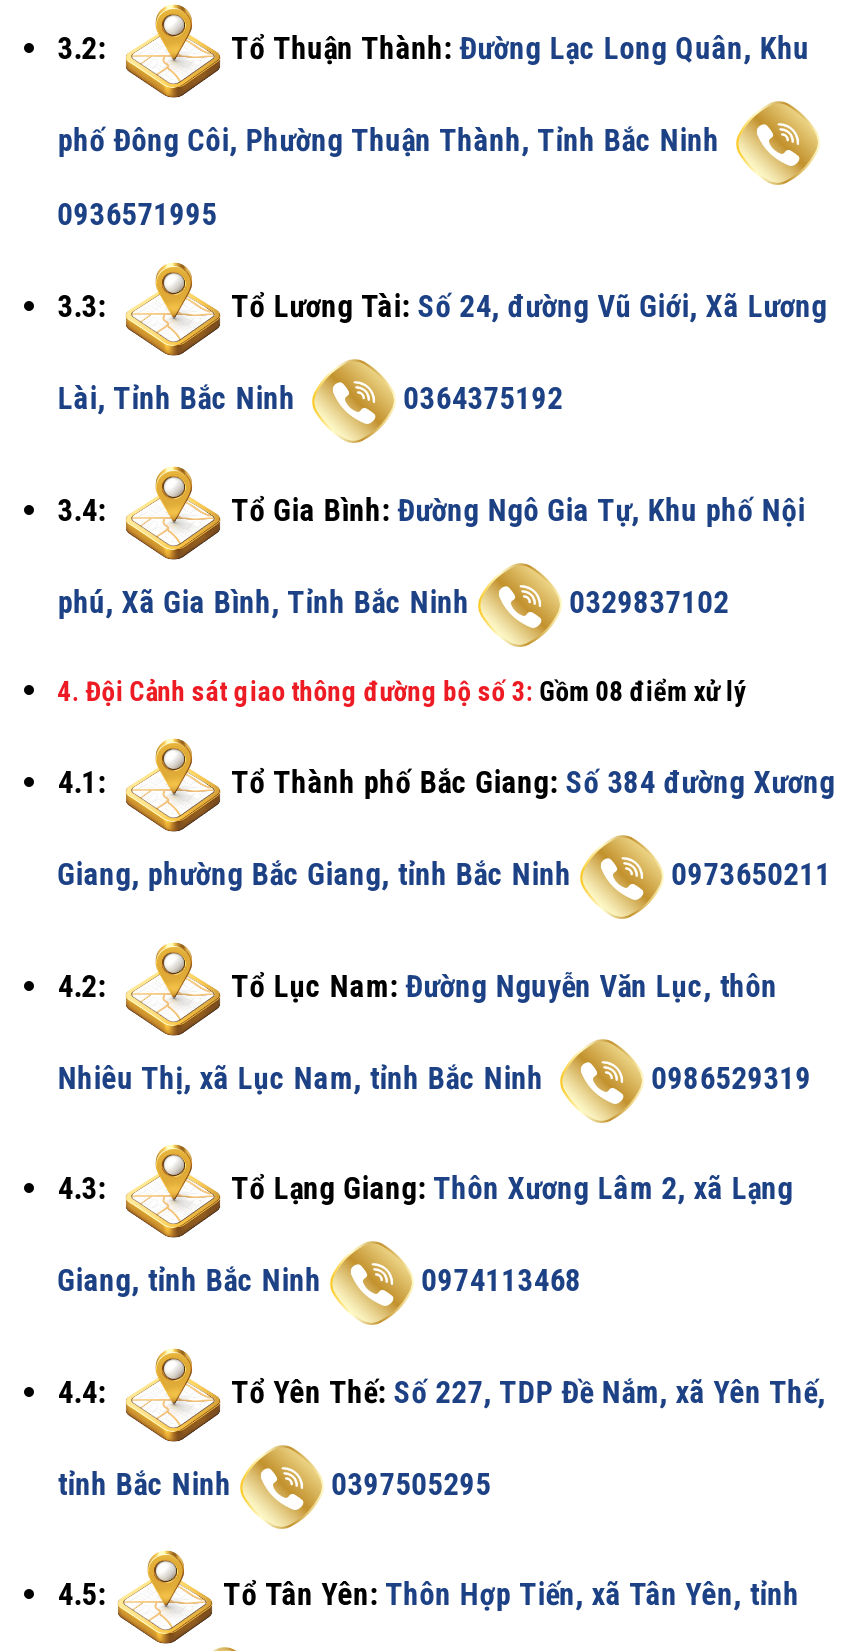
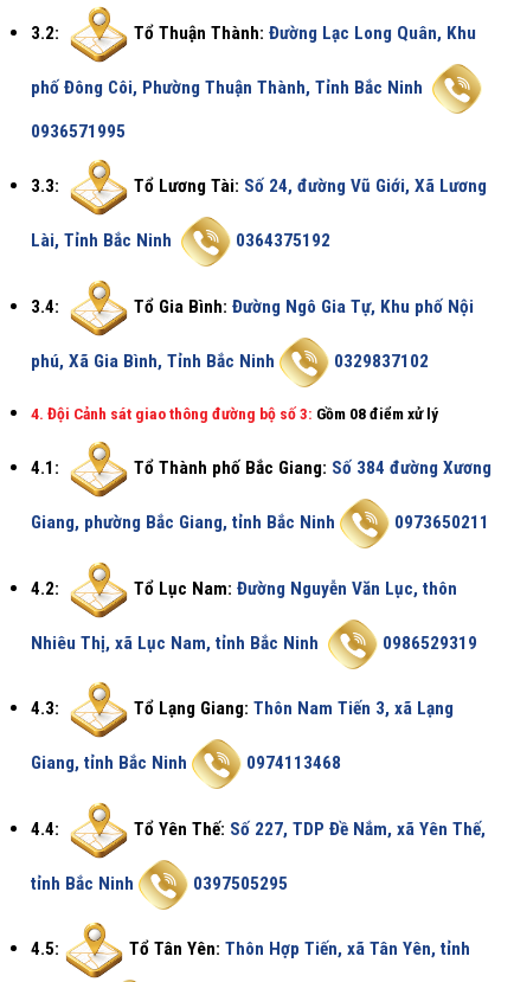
- Tổ Lạng Giang: Thôn Xương Lâm 2, xã Lạng
+ Tổ Lạng Giang: Thôn Nam Tiến 3, xã Lạng
